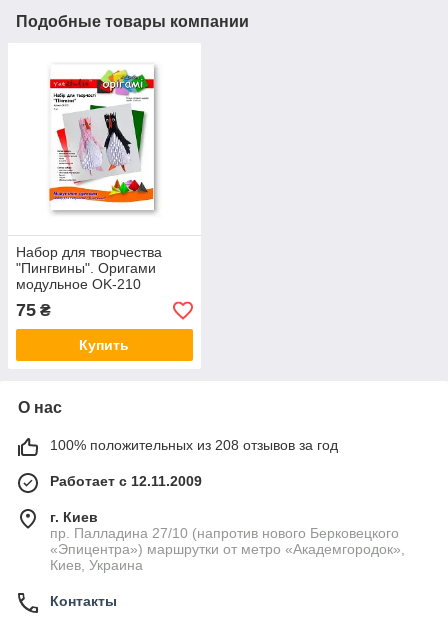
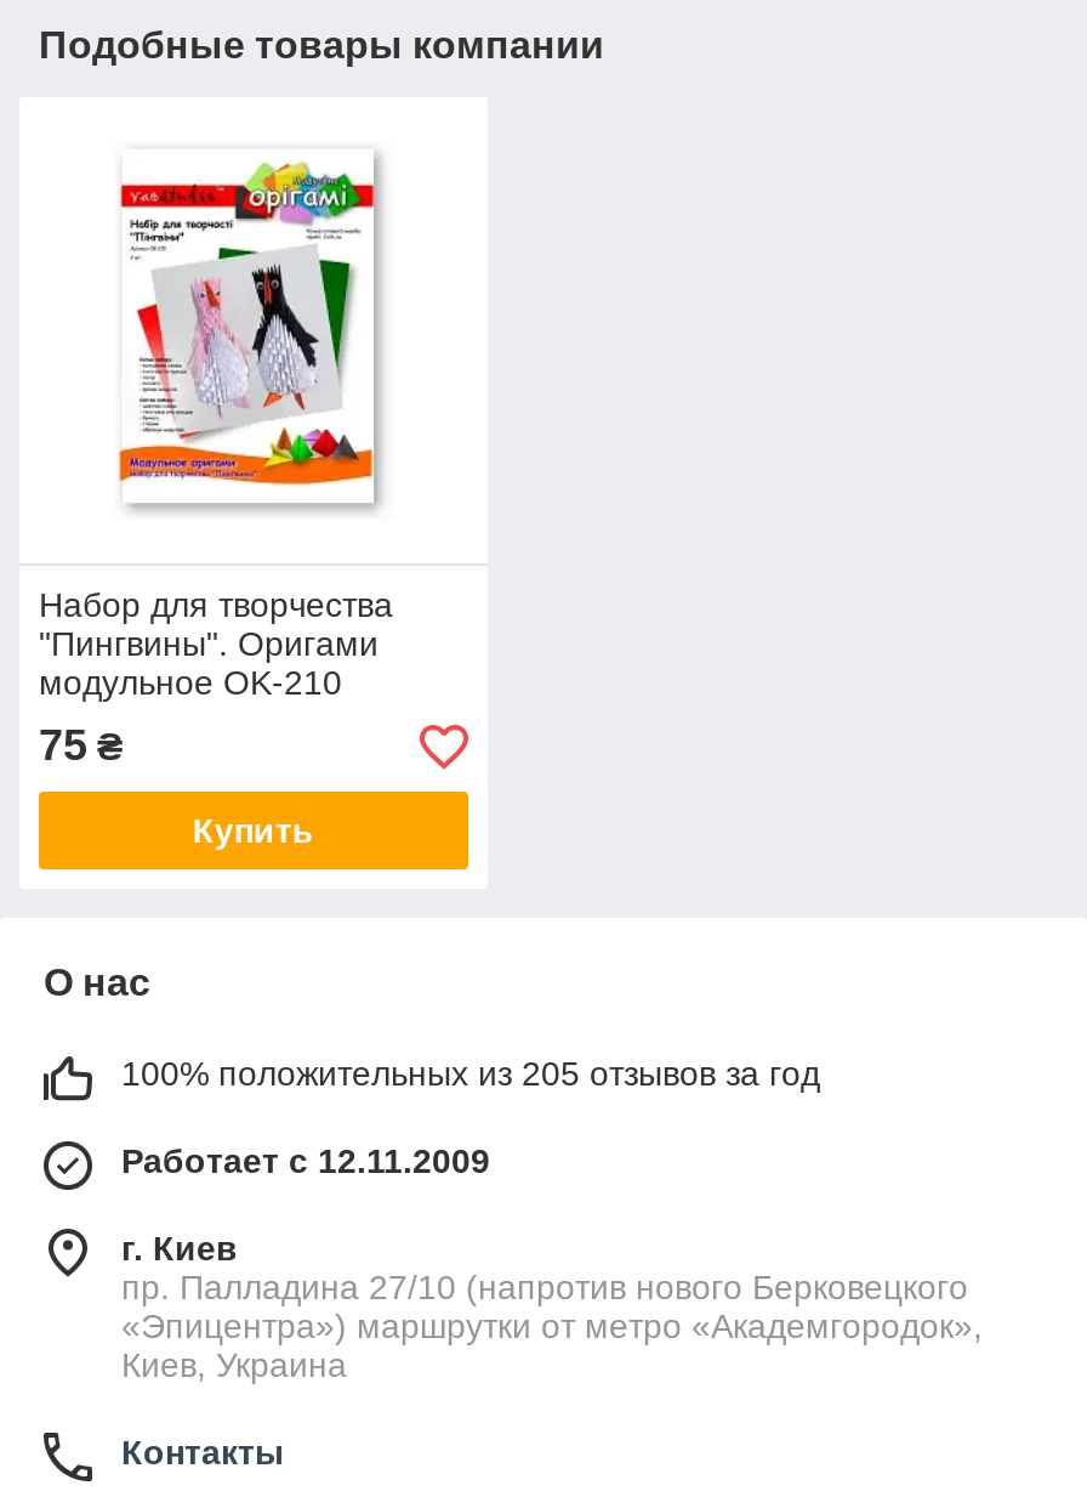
- 100% положительных из 208 отзывов за год
+ 100% положительных из 205 отзывов за год
